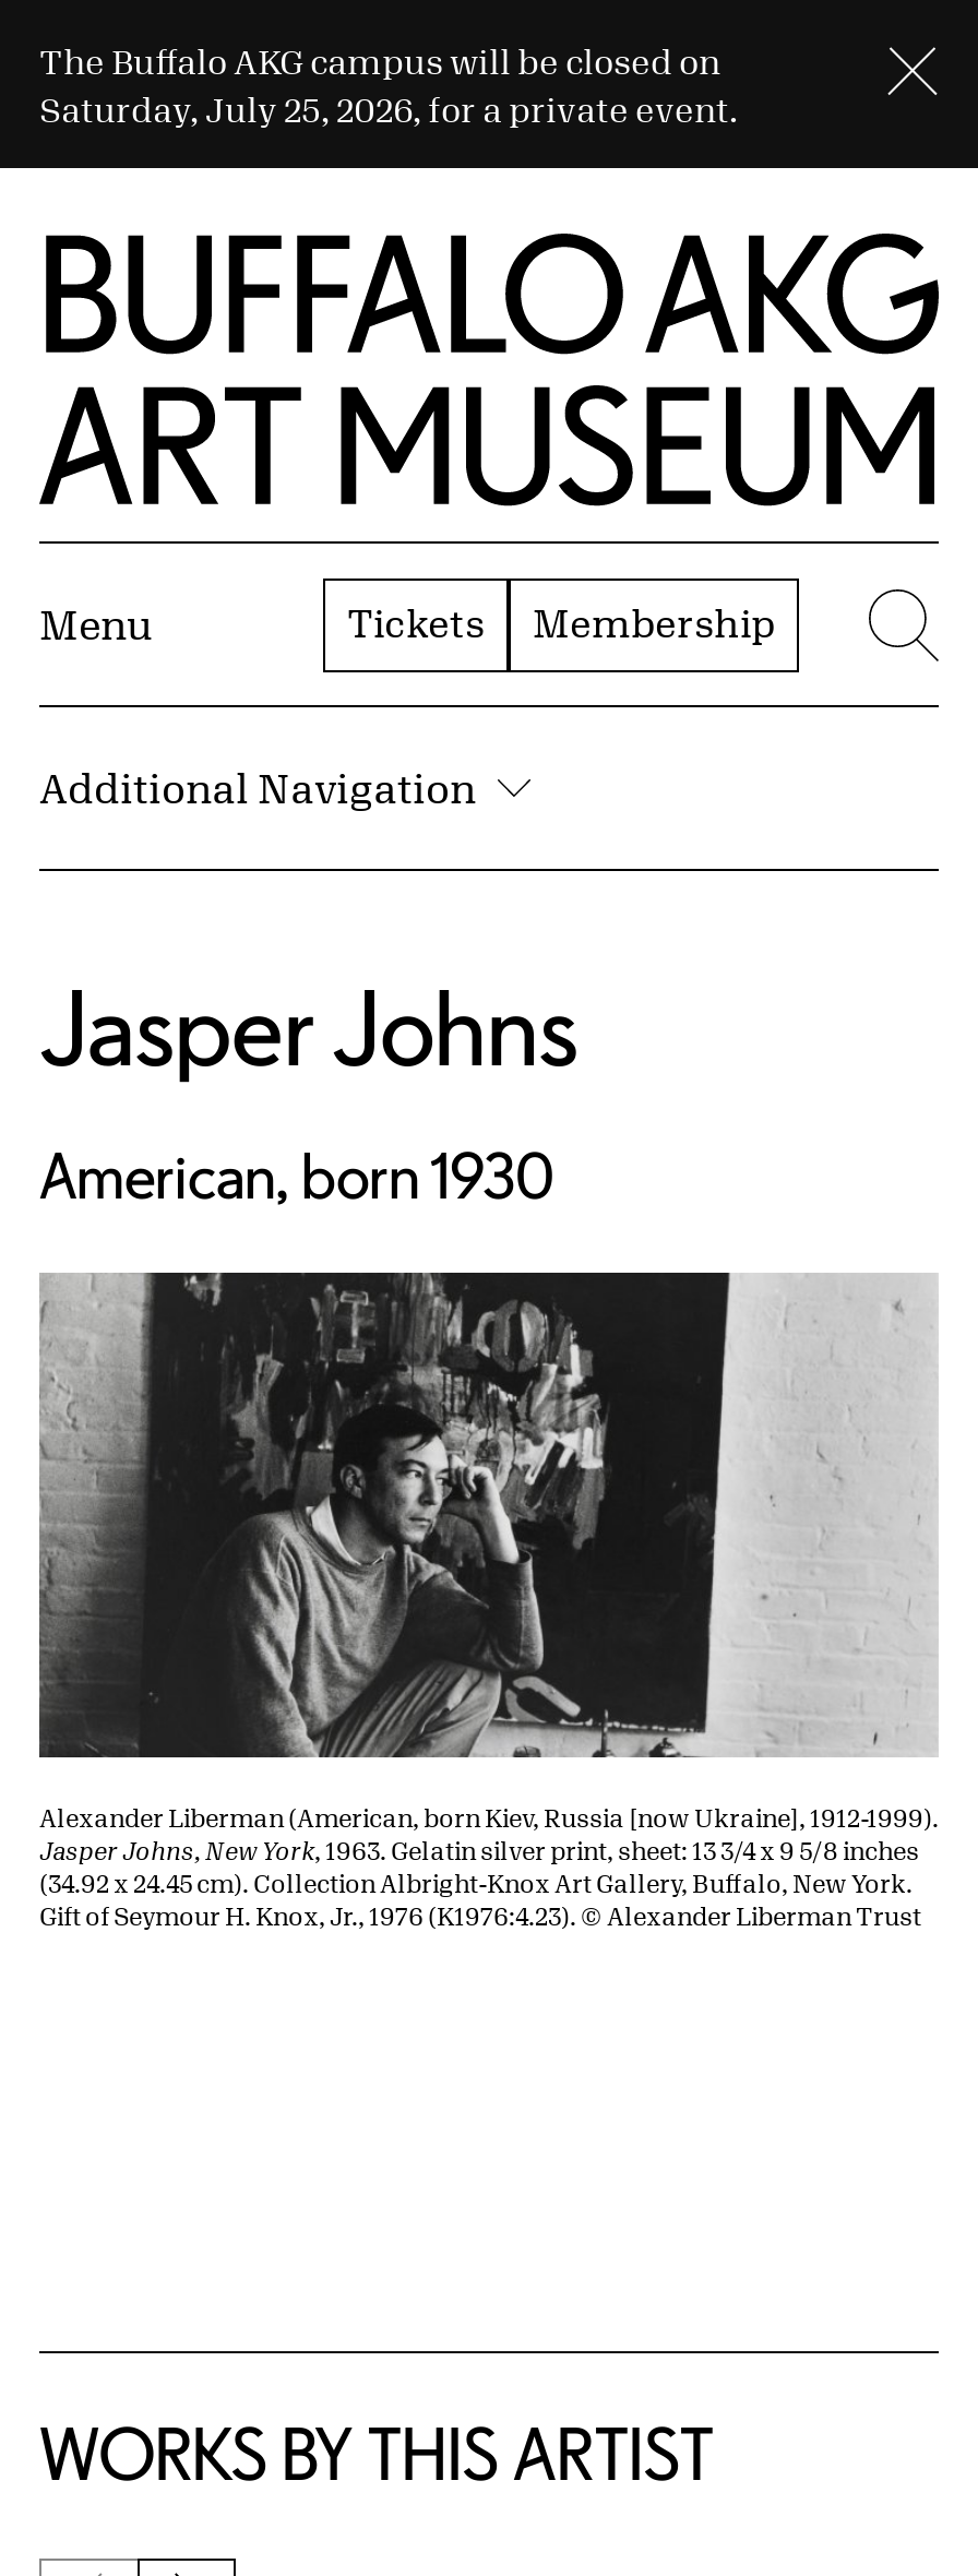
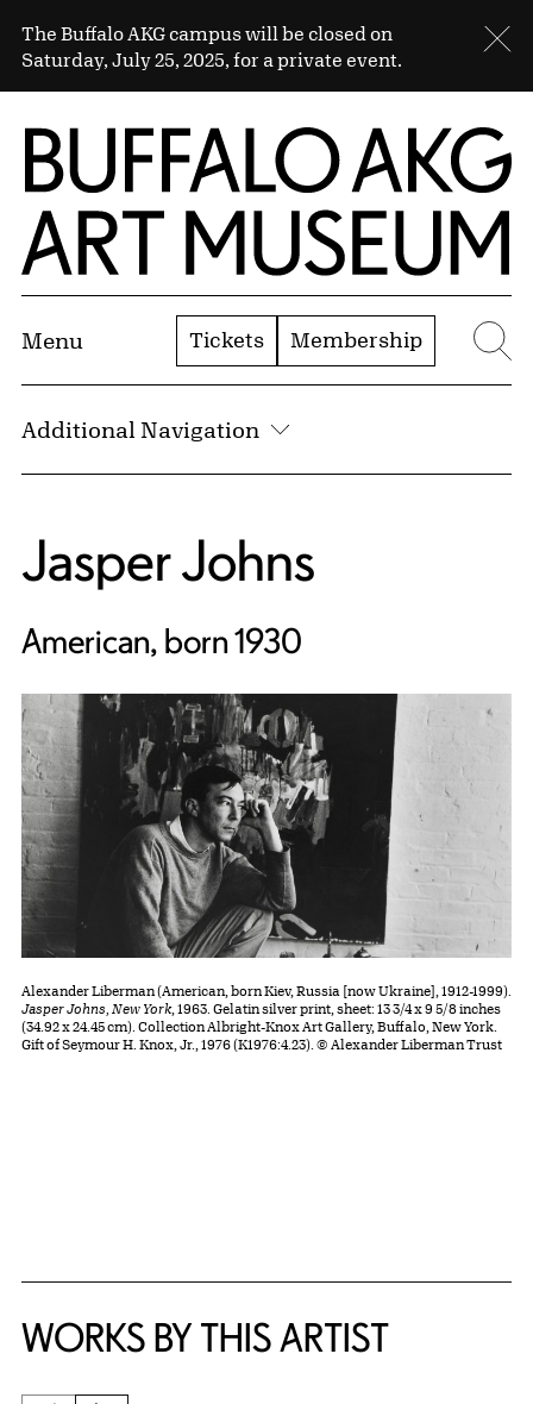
- Saturday, July 25, 2026, for a private event.
+ Saturday, July 25, 2025, for a private event.
